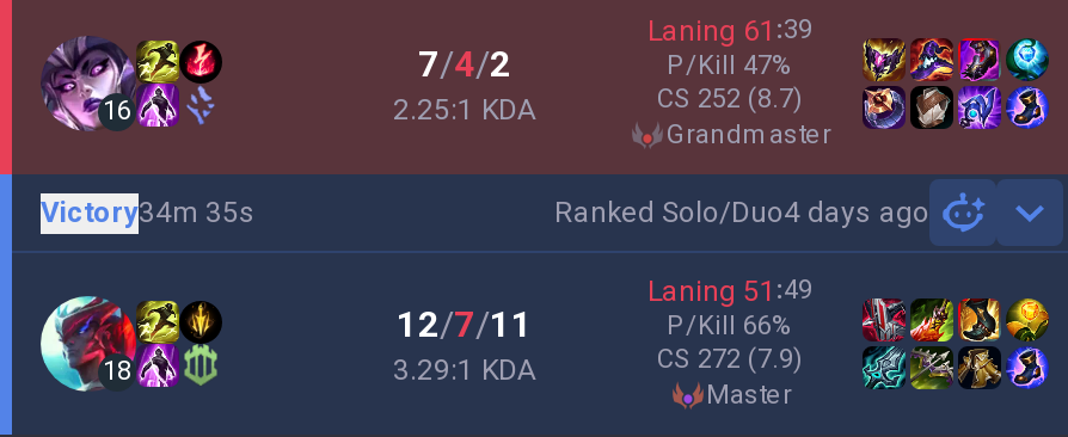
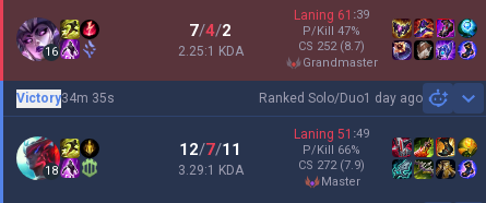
- Ranked Solo/Duo4 days ago
+ Ranked Solo/Duo1 day ago
